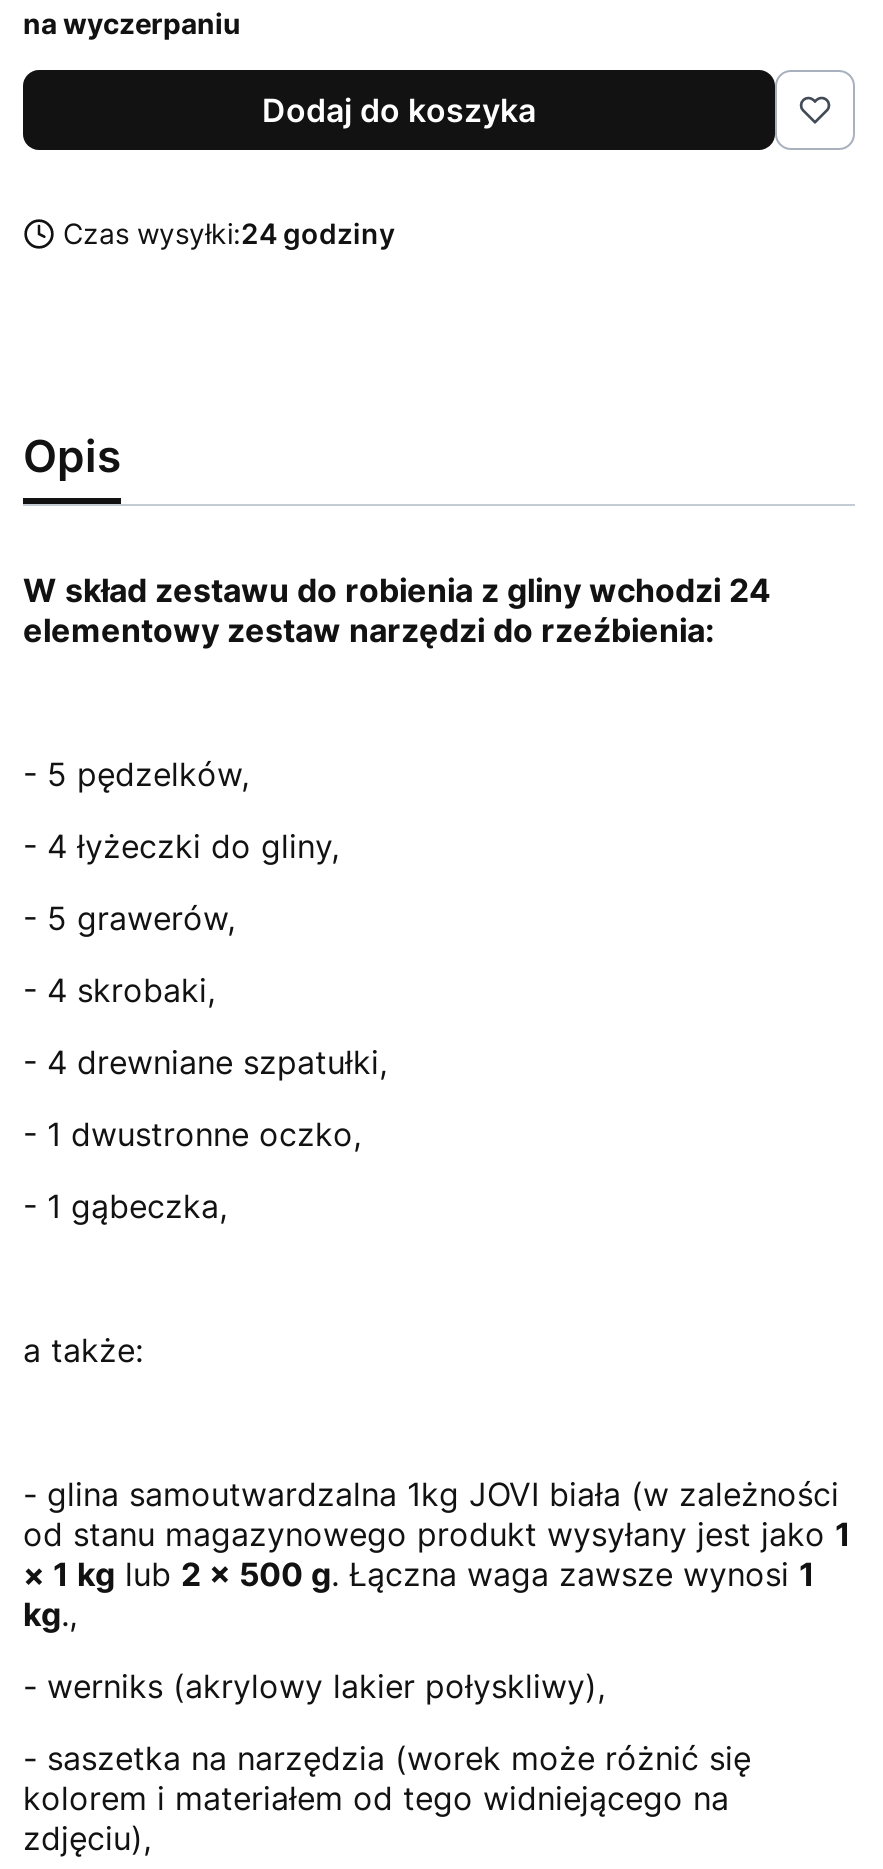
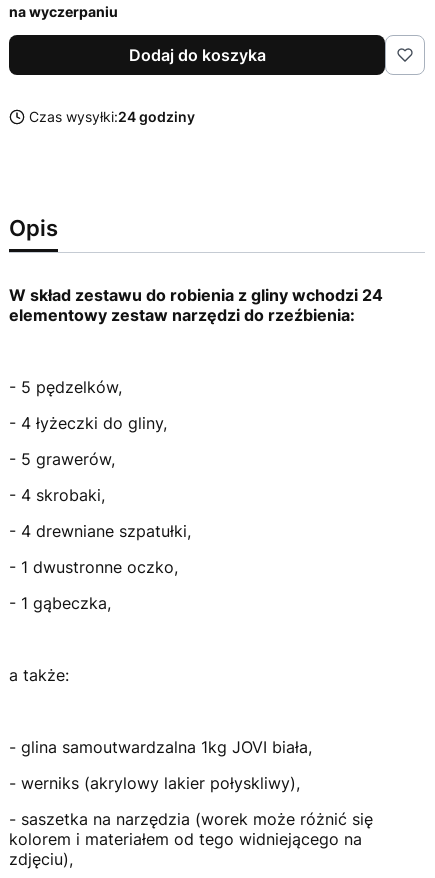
- - glina samoutwardzalna 1kg JOVI biała (w zależności
- od stanu magazynowego produkt wysyłany jest jako 1
- × 1 kg lub 2 × 500 g. Łączna waga zawsze wynosi 1
- kg.,
+ - glina samoutwardzalna 1kg JOVI biała,
